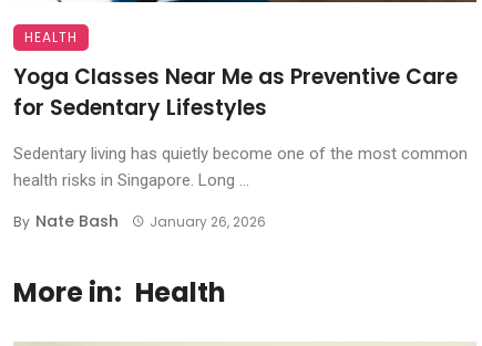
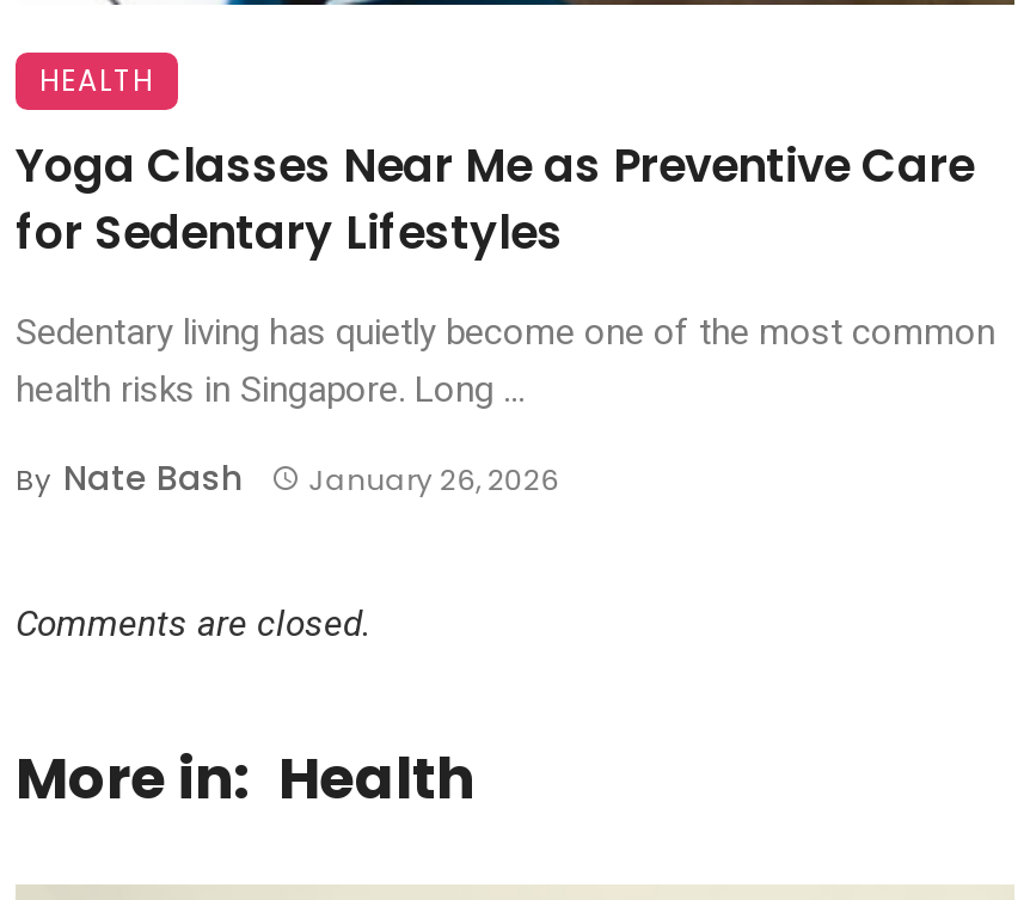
+ Comments are closed.
